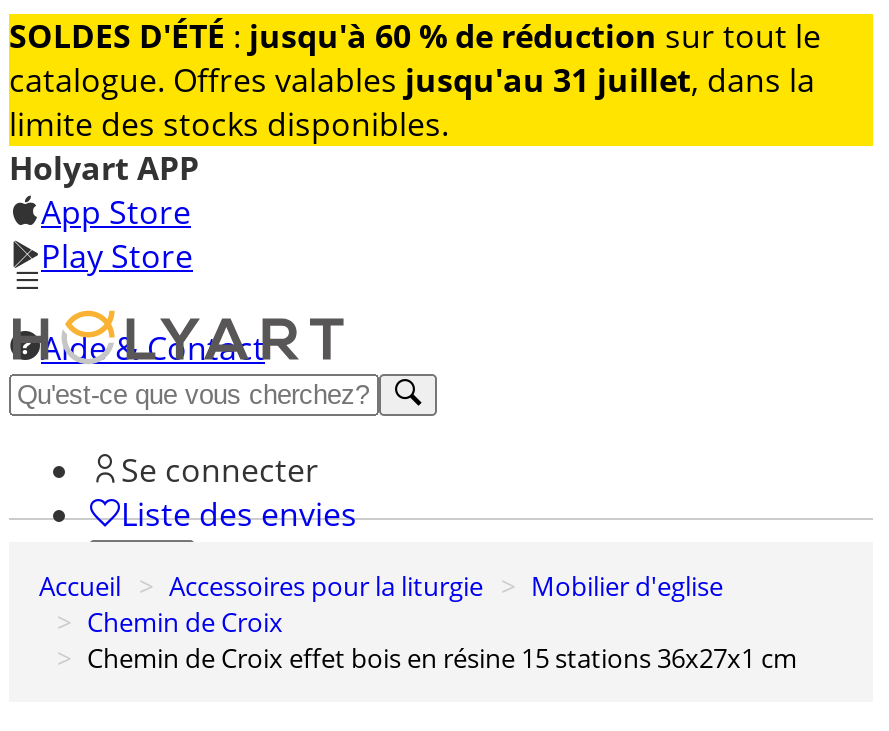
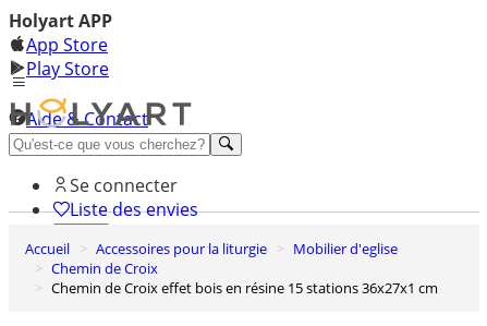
- [image]
- SOLDES D'ÉTÉ: jusqu'à 60 % de réduction sur tout le
- catalogue. Offres valables jusqu'au 31 juillet, dans la
- limite des stocks disponibles.
